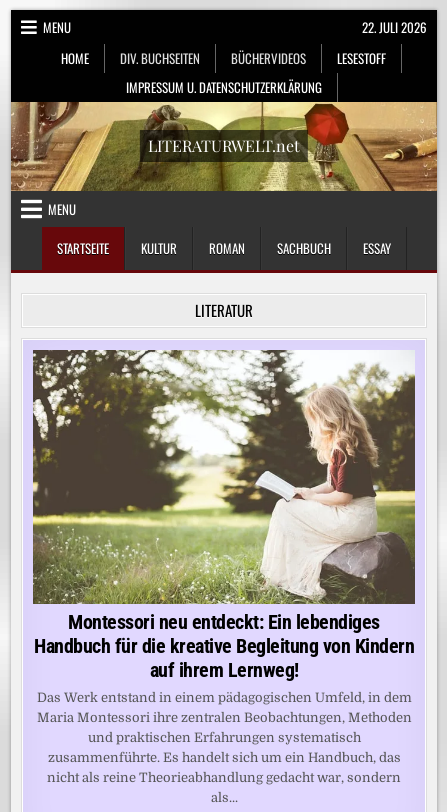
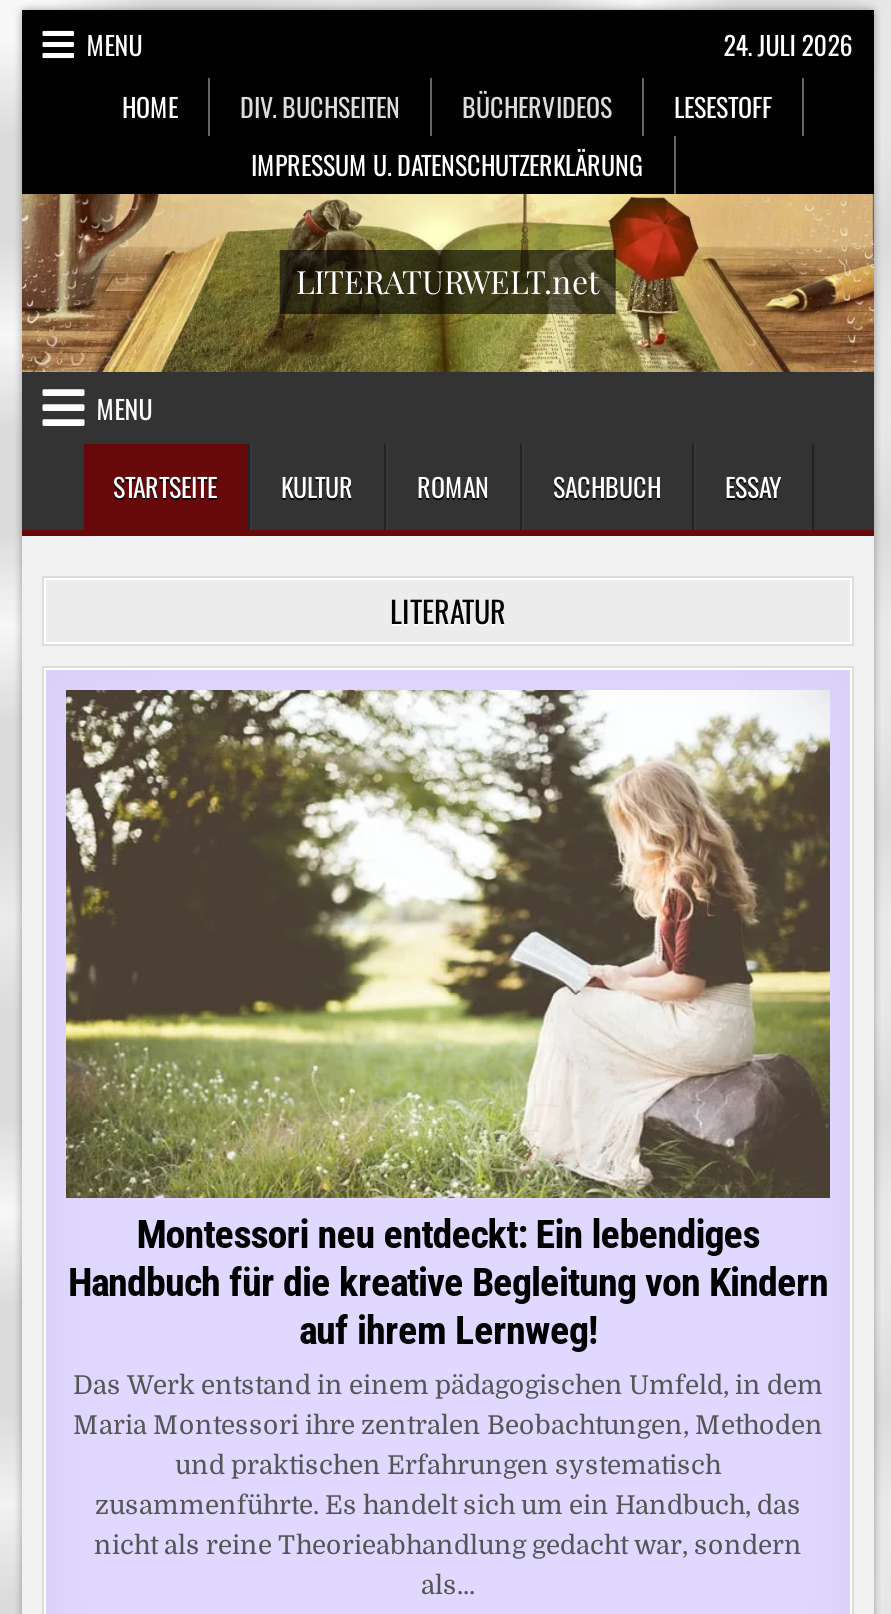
- 22. JULI 2026
+ 24. JULI 2026
